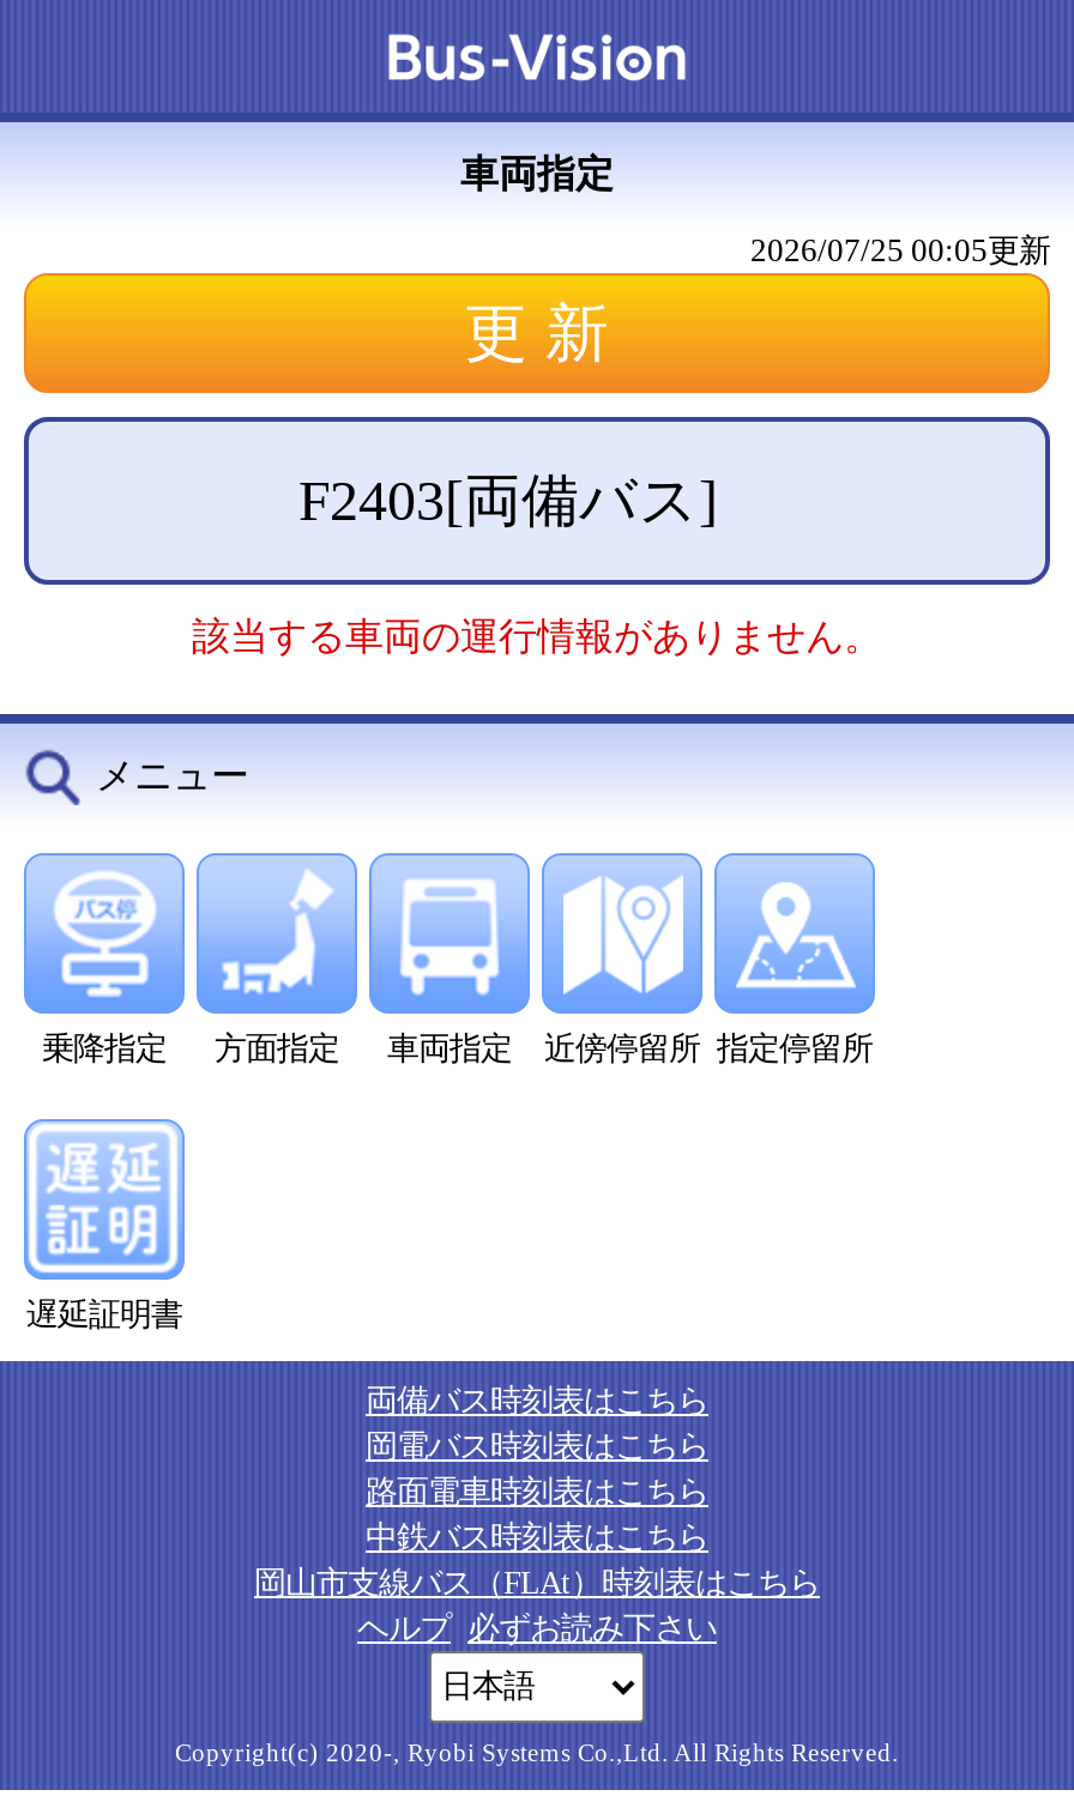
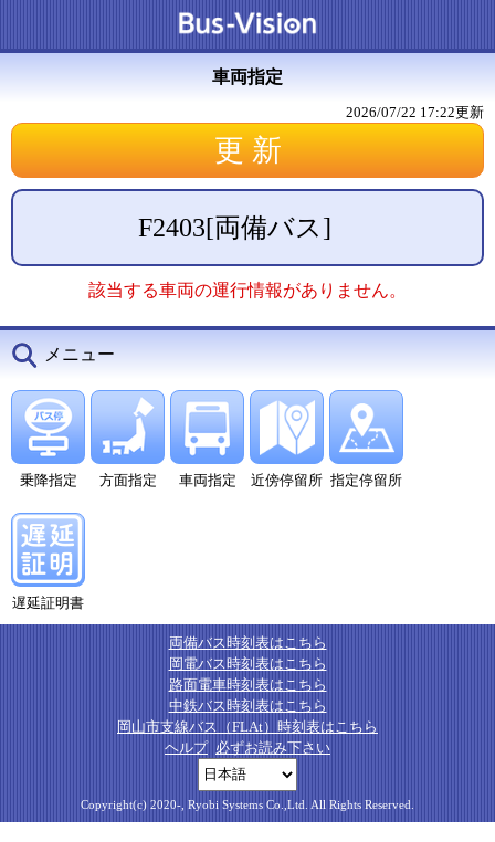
- 2026/07/25 00:05更新
+ 2026/07/22 17:22更新
